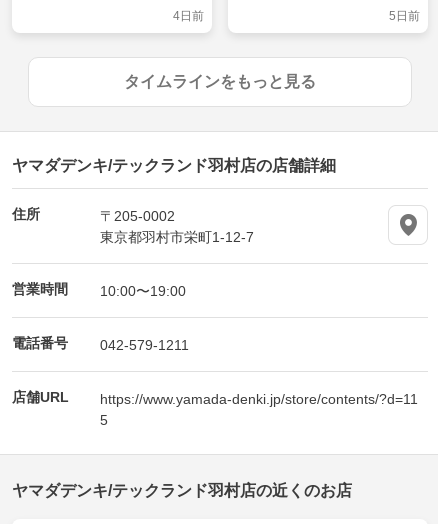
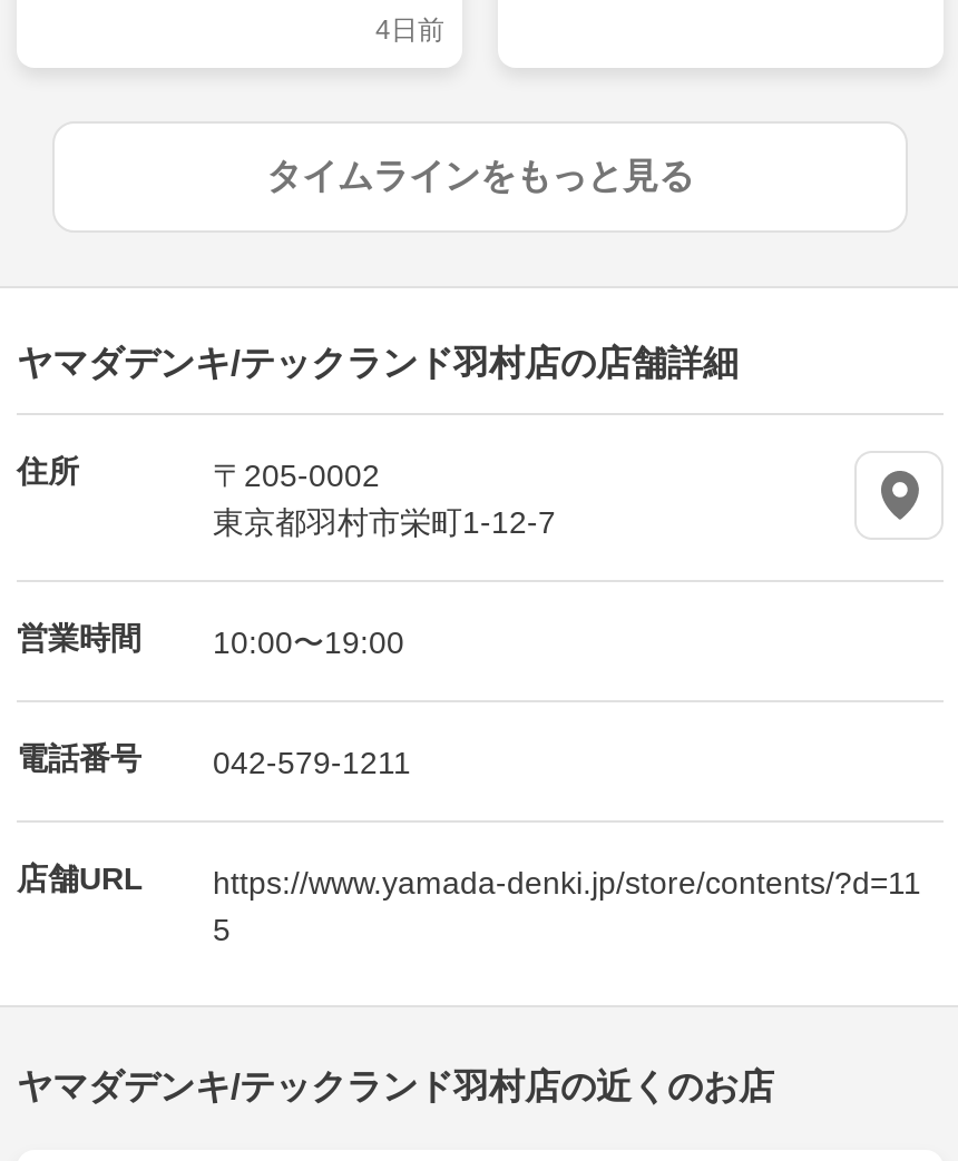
- 5日前
